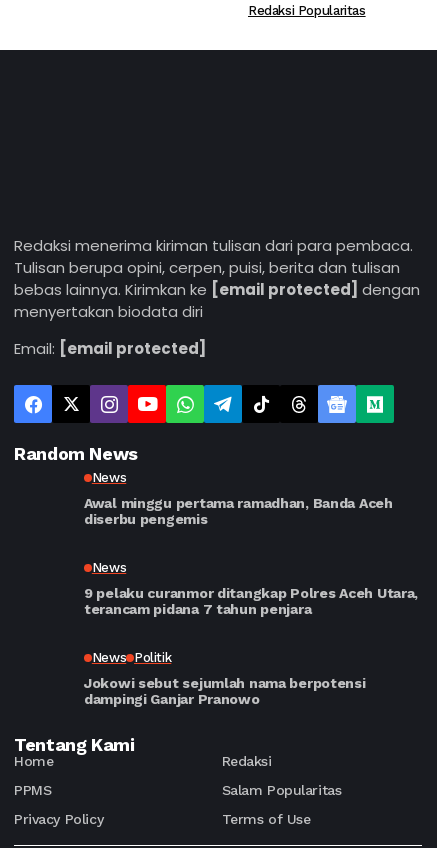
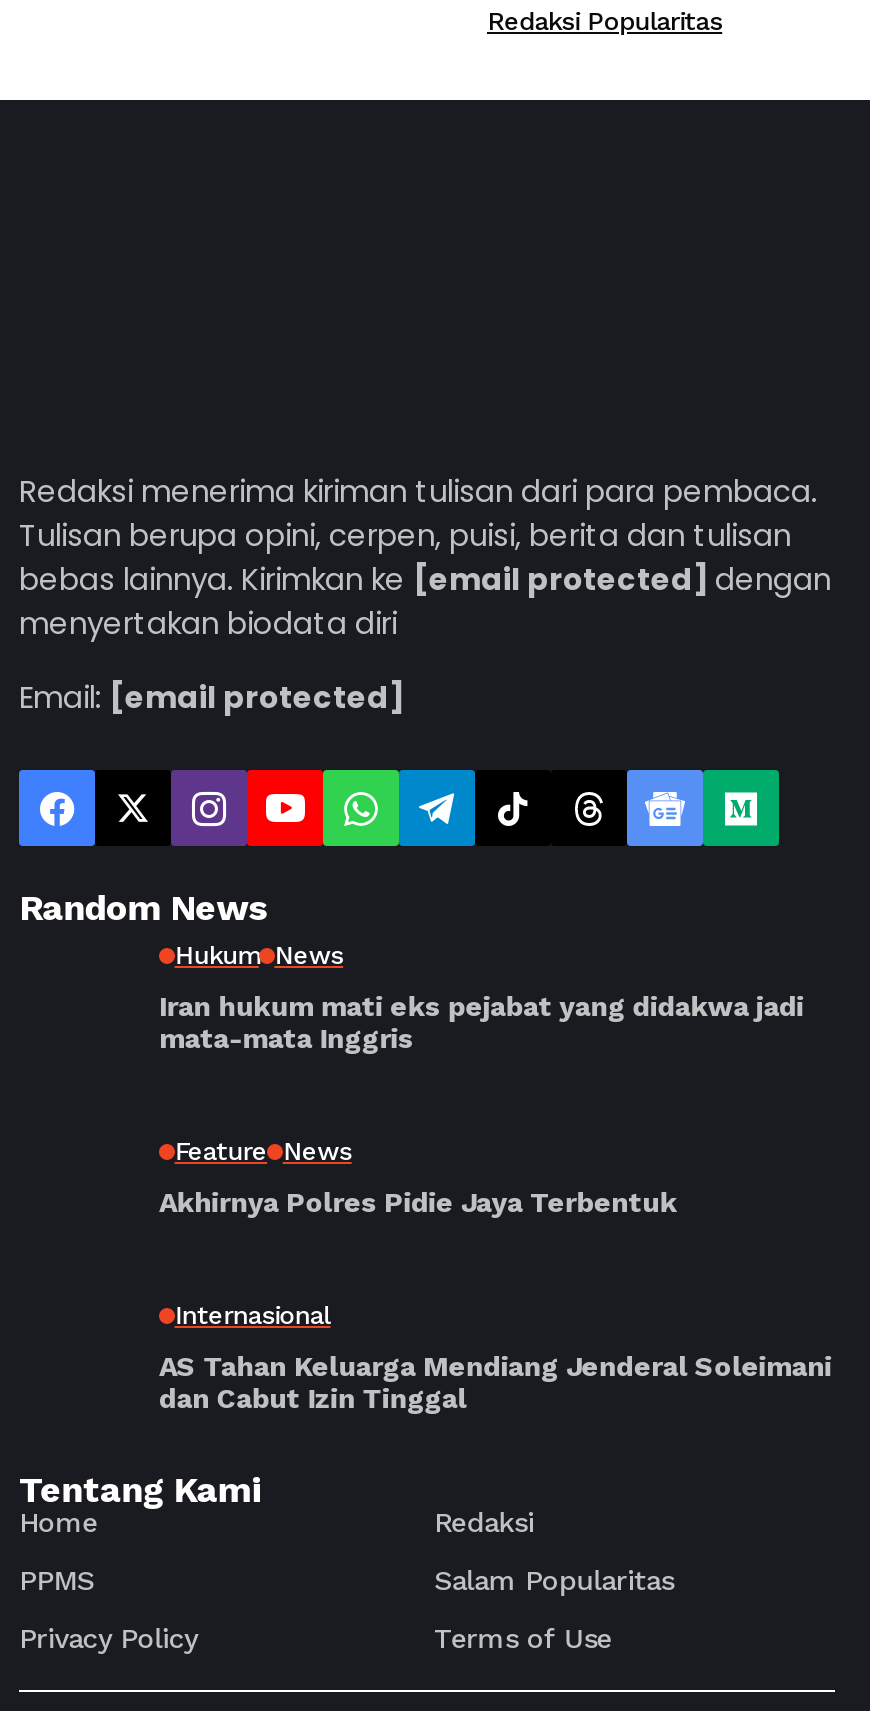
- News
+ Hukum News

- Awal minggu pertama ramadhan, Banda Aceh
- diserbu pengemis
+ Iran hukum mati eks pejabat yang didakwa jadi
+ mata-mata Inggris

- News
+ Feature News

- 9 pelaku curanmor ditangkap Polres Aceh Utara,
- terancam pidana 7 tahun penjara
+ Akhirnya Polres Pidie Jaya Terbentuk

- News Politik
+ Internasional

- Jokowi sebut sejumlah nama berpotensi
- dampingi Ganjar Pranowo
+ AS Tahan Keluarga Mendiang Jenderal Soleimani
+ dan Cabut Izin Tinggal
